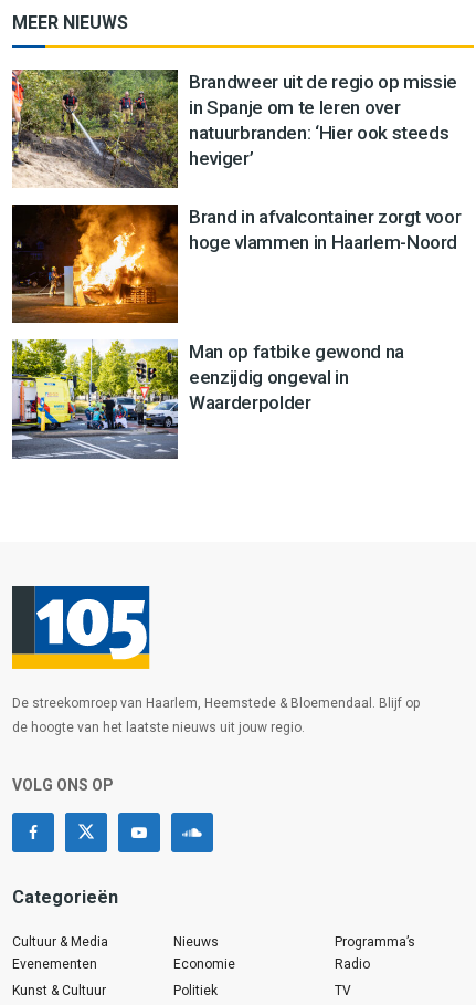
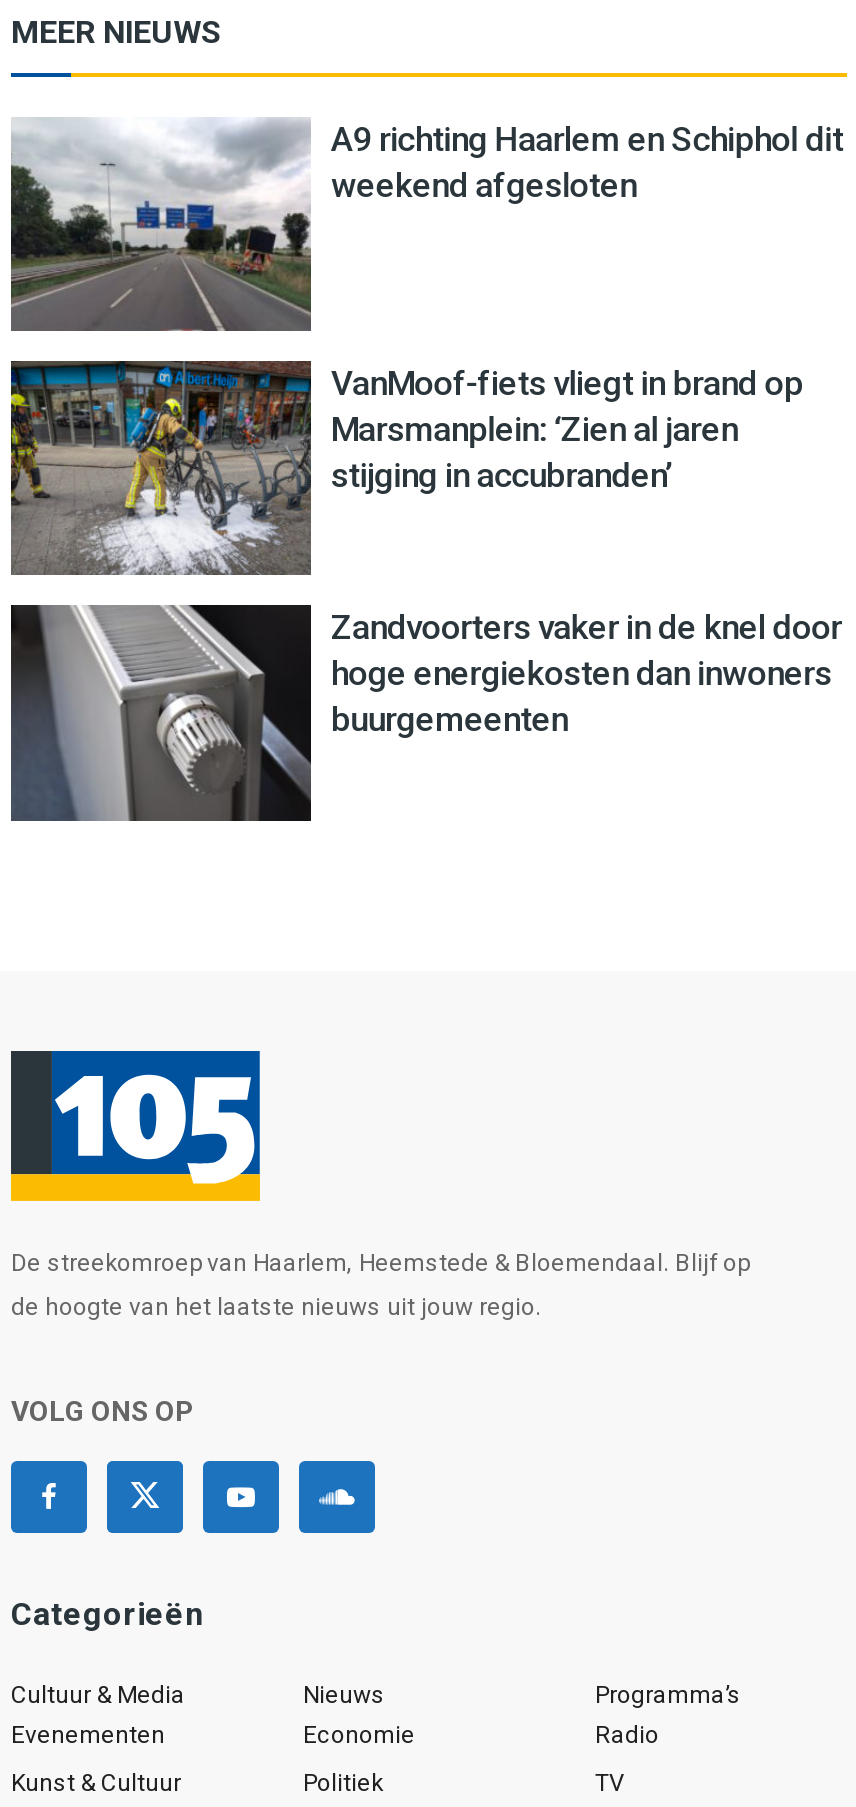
- [image]
- Brandweer uit de regio op missie
- in Spanje om te leren over
- natuurbranden: ‘Hier ook steeds
- heviger’
+ [image]
+ A9 richting Haarlem en Schiphol dit
+ weekend afgesloten

- [image]
- Brand in afvalcontainer zorgt voor
- hoge vlammen in Haarlem-Noord
+ [image]
+ VanMoof-fiets vliegt in brand op
+ Marsmanplein: ‘Zien al jaren
+ stijging in accubranden’

- [image]
- Man op fatbike gewond na
- eenzijdig ongeval in
- Waarderpolder
+ [image]
+ Zandvoorters vaker in de knel door
+ hoge energiekosten dan inwoners
+ buurgemeenten
